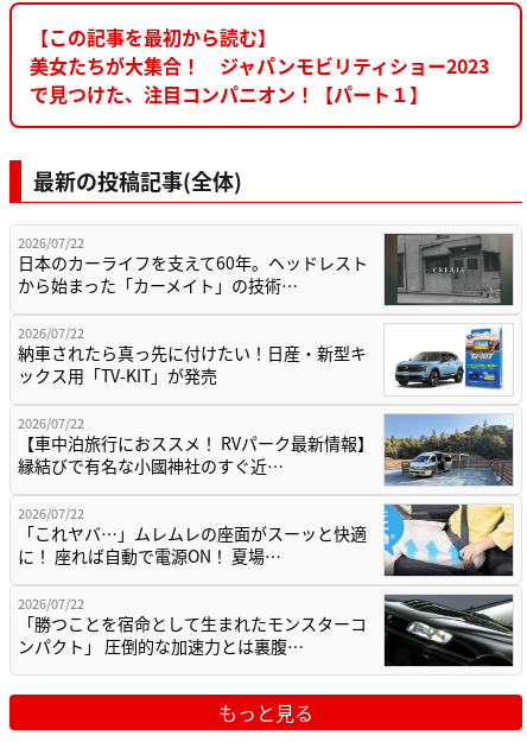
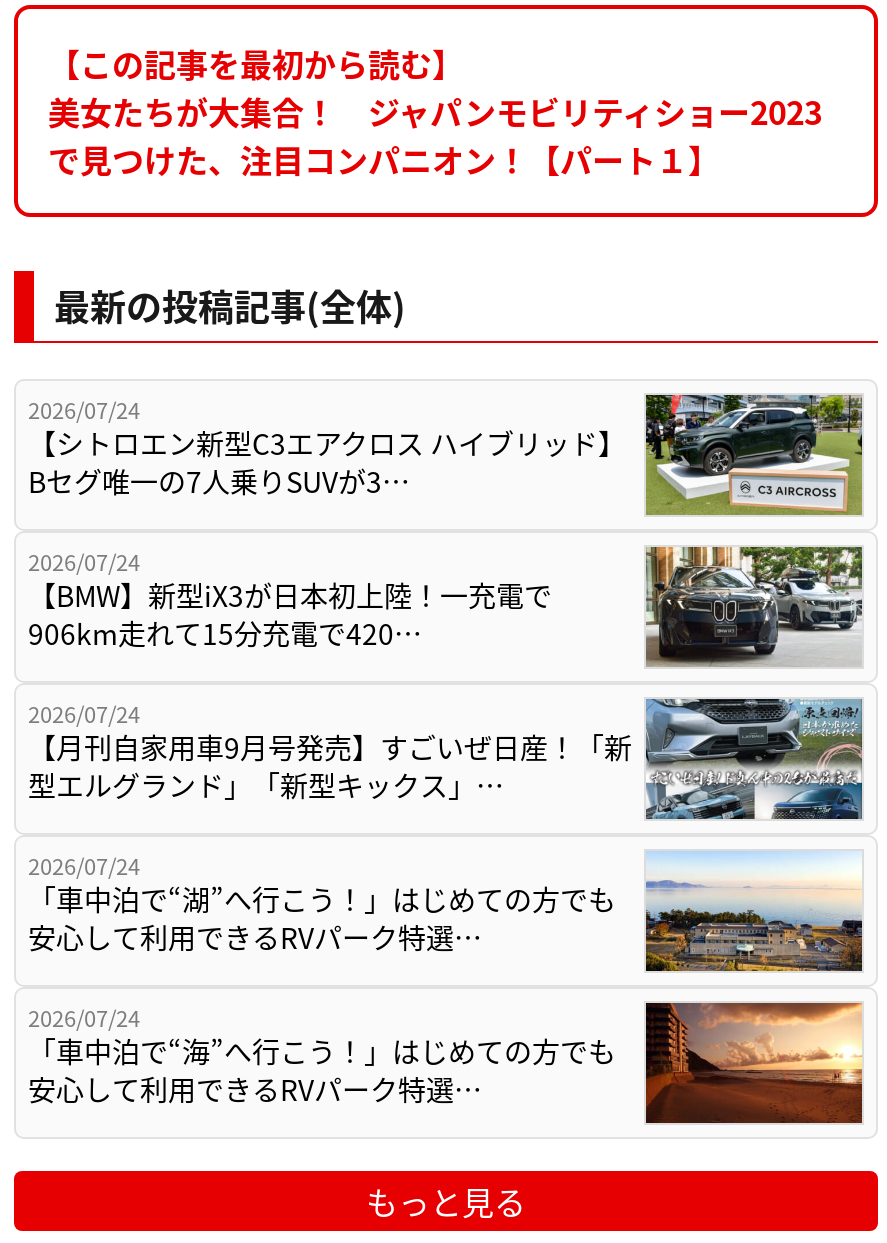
- [image]
- 2026/07/22
- 日本のカーライフを支えて60年。ヘッドレスト
- から始まった「カーメイト」の技術…
+ [image]
+ 2026/07/24
+ 【シトロエン新型C3エアクロス ハイブリッド】
+ Bセグ唯一の7人乗りSUVが3…

- 2026/07/22
- 納車されたら真っ先に付けたい！日産・新型キ
- ックス用「TV-KIT」が発売
+ 2026/07/24
+ 【BMW】新型iX3が日本初上陸！一充電で
+ 906km走れて15分充電で420…

- [image]
- 2026/07/22
- 【車中泊旅行におススメ！ RVパーク最新情報】
- 縁結びで有名な小國神社のすぐ近…
+ [image]
+ 2026/07/24
+ 【月刊自家用車9月号発売】すごいぜ日産！「新
+ 型エルグランド」「新型キックス」…

- [image]
- 2026/07/22
- 「これヤバ…」ムレムレの座面がスーッと快適
- に！ 座れば自動で電源ON！ 夏場…
+ [image]
+ 2026/07/24
+ 「車中泊で“湖”へ行こう！」はじめての方でも
+ 安心して利用できるRVパーク特選…

- [image]
- 2026/07/22
- 「勝つことを宿命として生まれたモンスターコ
- ンパクト」 圧倒的な加速力とは裏腹…
+ [image]
+ 2026/07/24
+ 「車中泊で“海”へ行こう！」はじめての方でも
+ 安心して利用できるRVパーク特選…

- [image]
+ [image]
